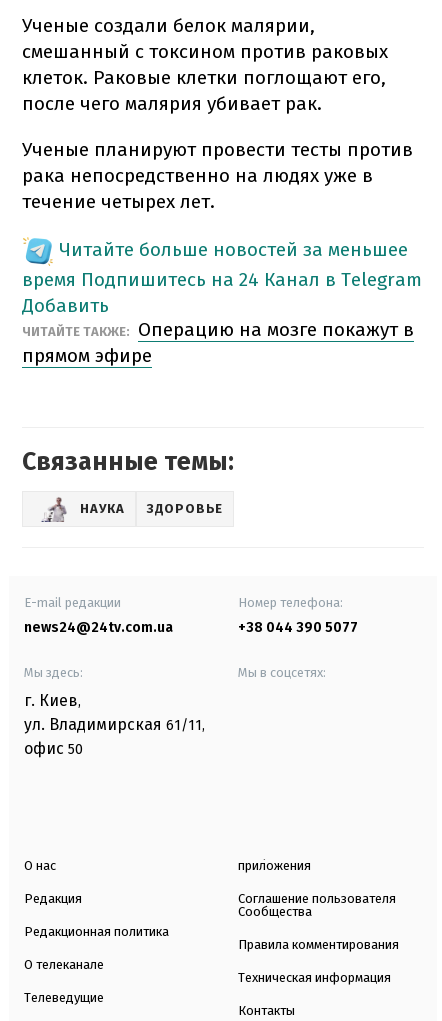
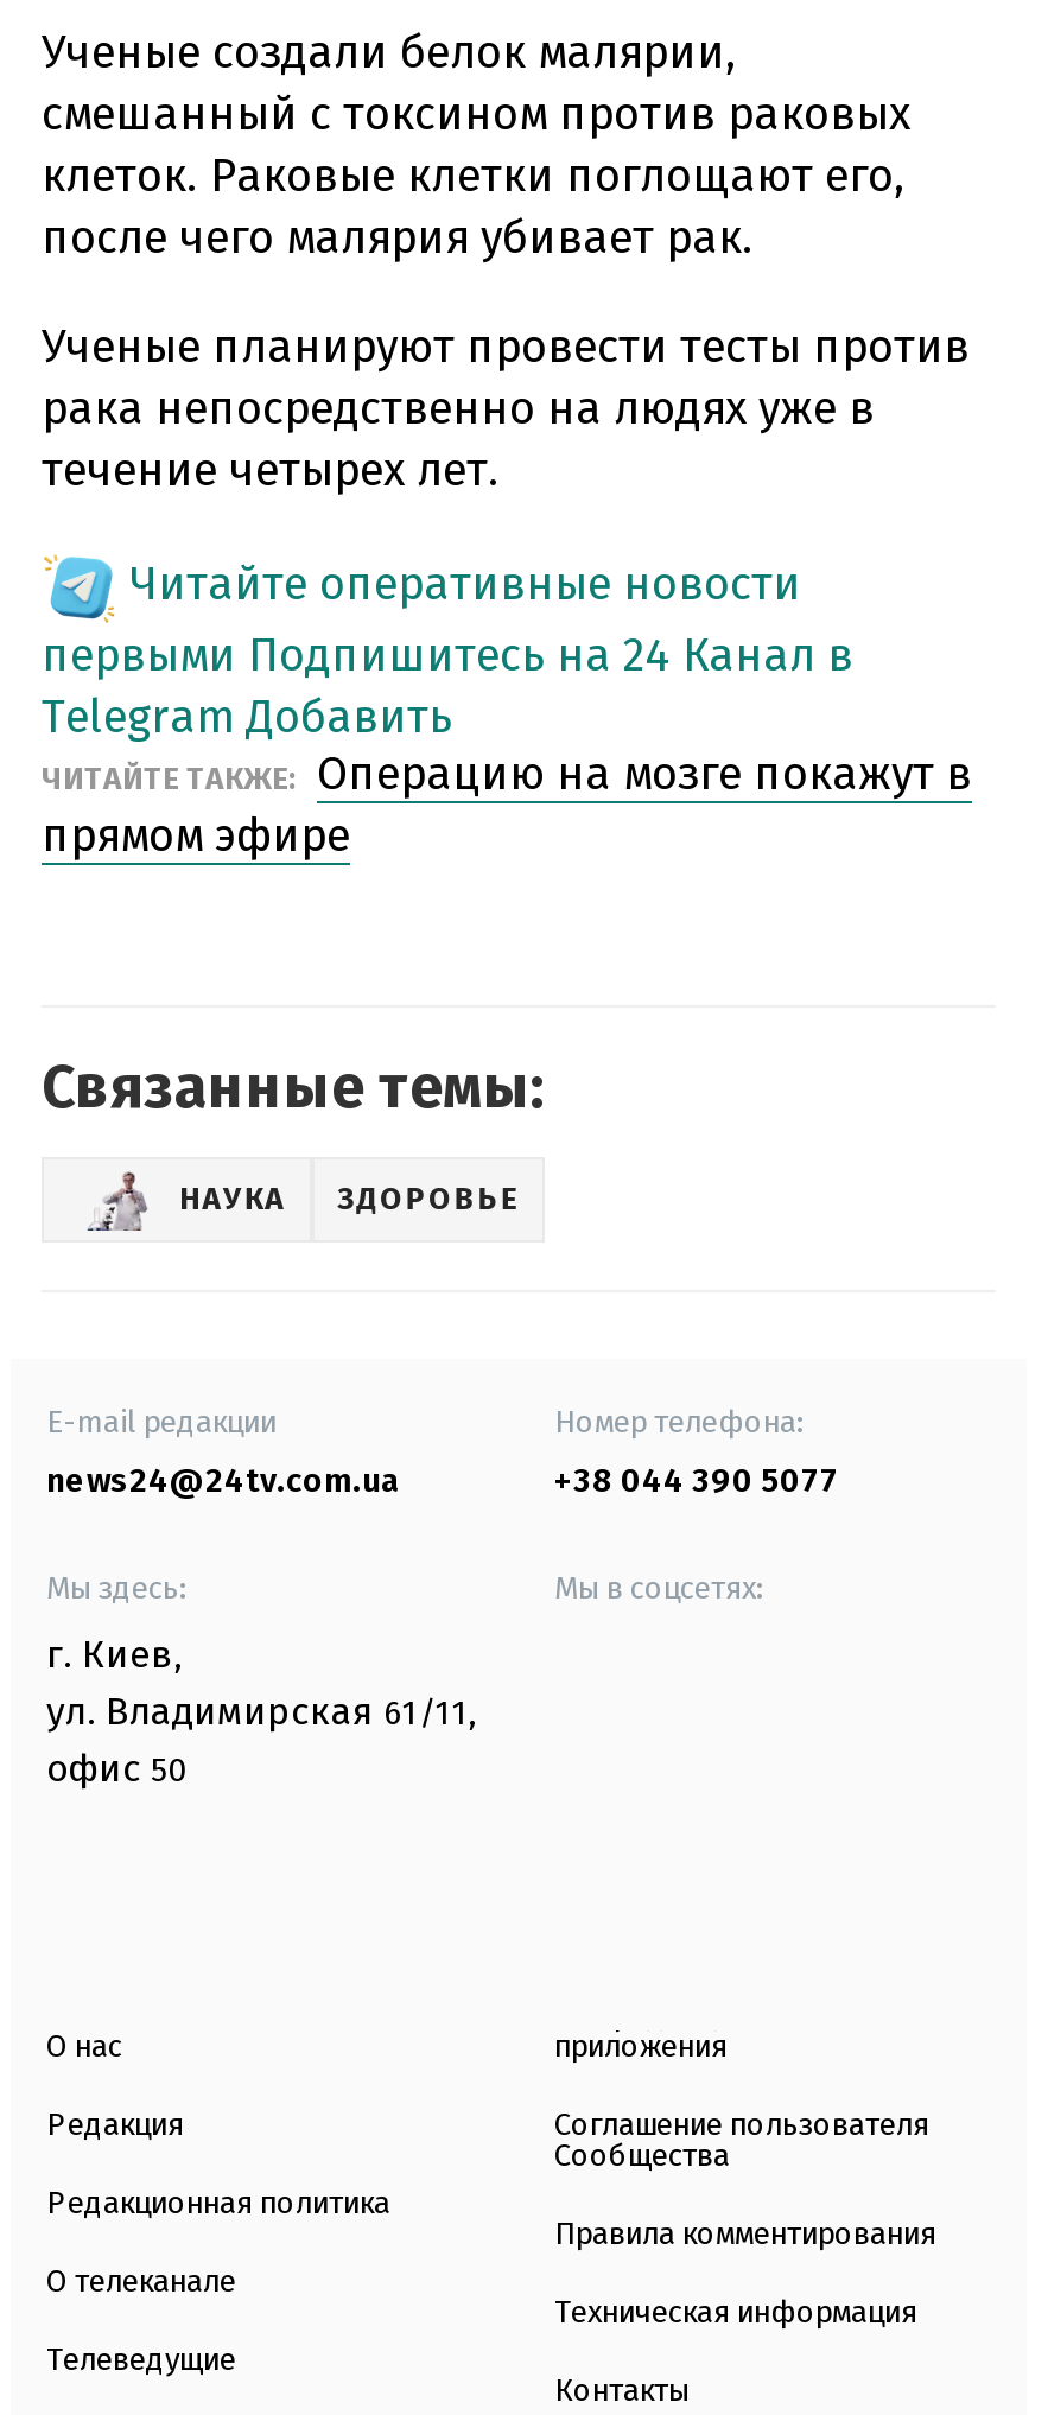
- Читайте больше новостей за меньшее
- время Подпишитесь на 24 Канал в Telegram
- Добавить
+ Читайте оперативные новости
+ первыми Подпишитесь на 24 Канал в
+ Telegram Добавить
